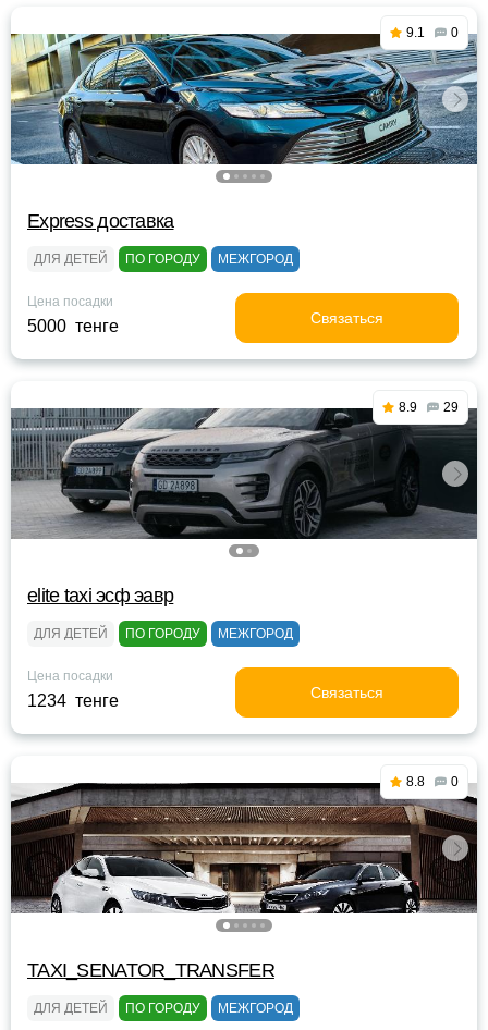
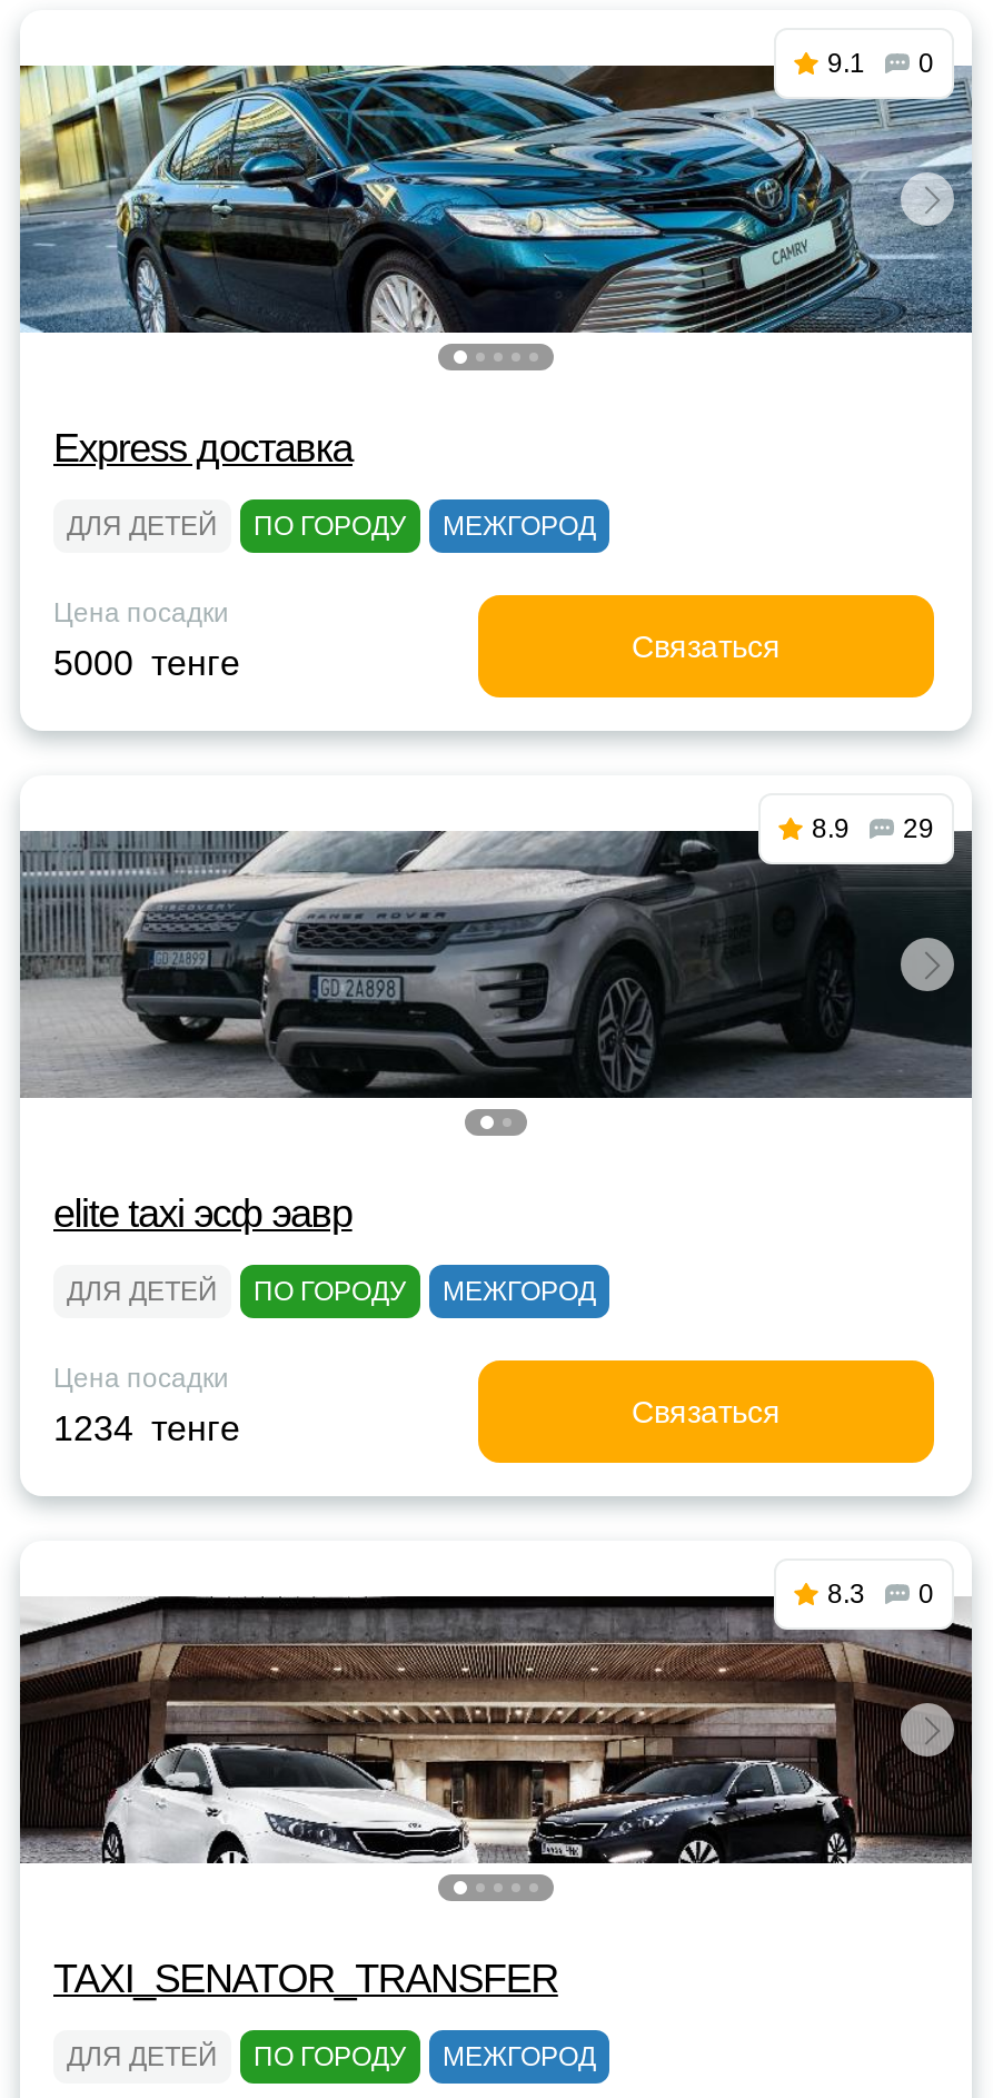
- 8.8 0
+ 8.3 0
